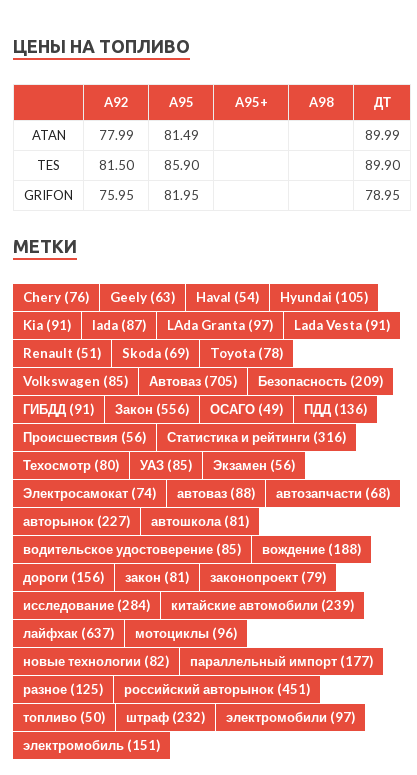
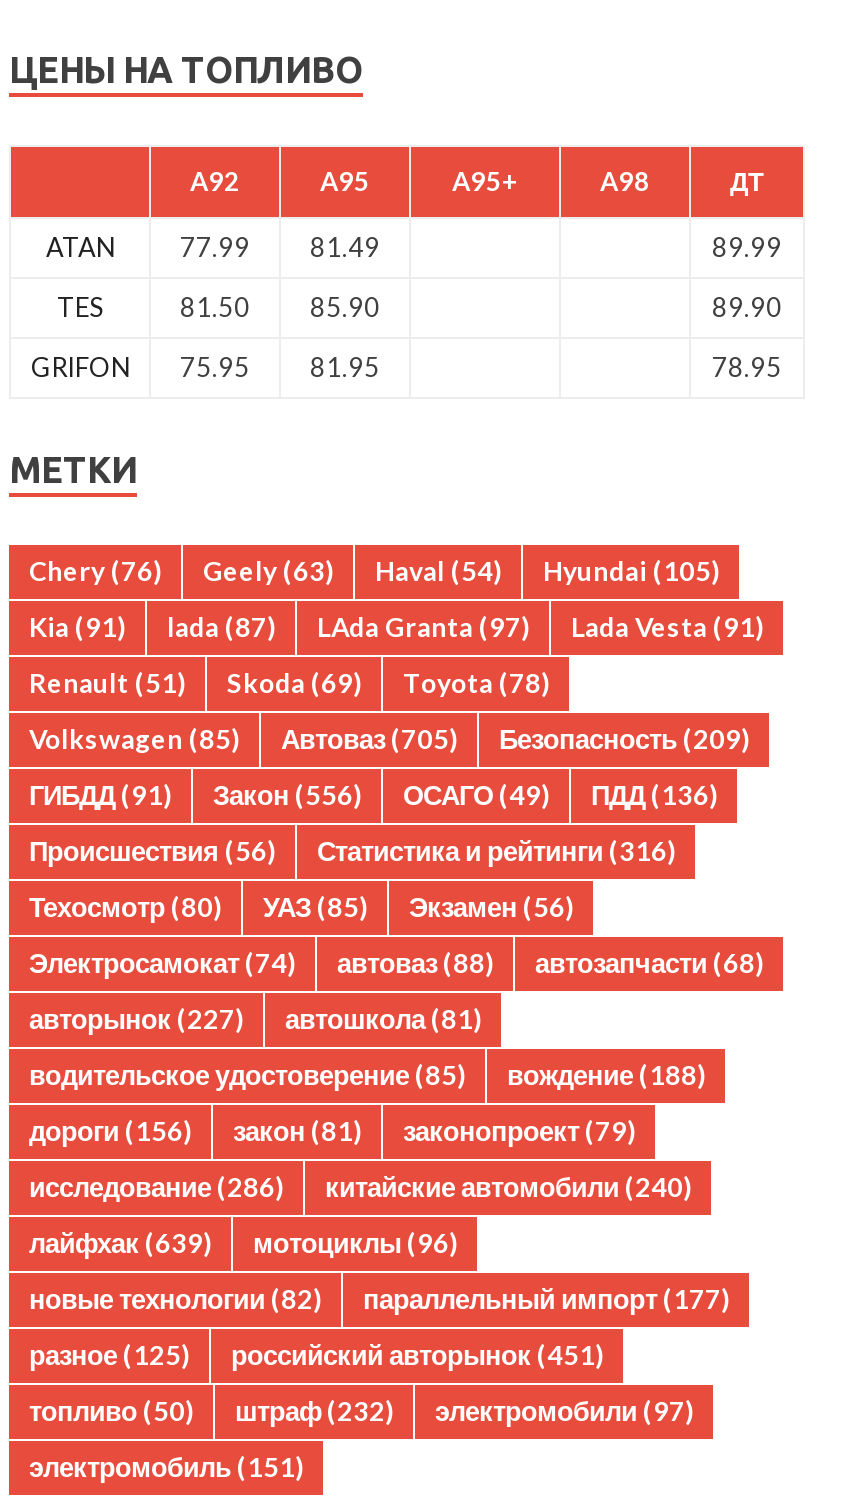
- исследование (284)
+ исследование (286)

- китайские автомобили (239)
+ китайские автомобили (240)

- лайфхак (637) мотоциклы (96)
+ лайфхак (639) мотоциклы (96)
